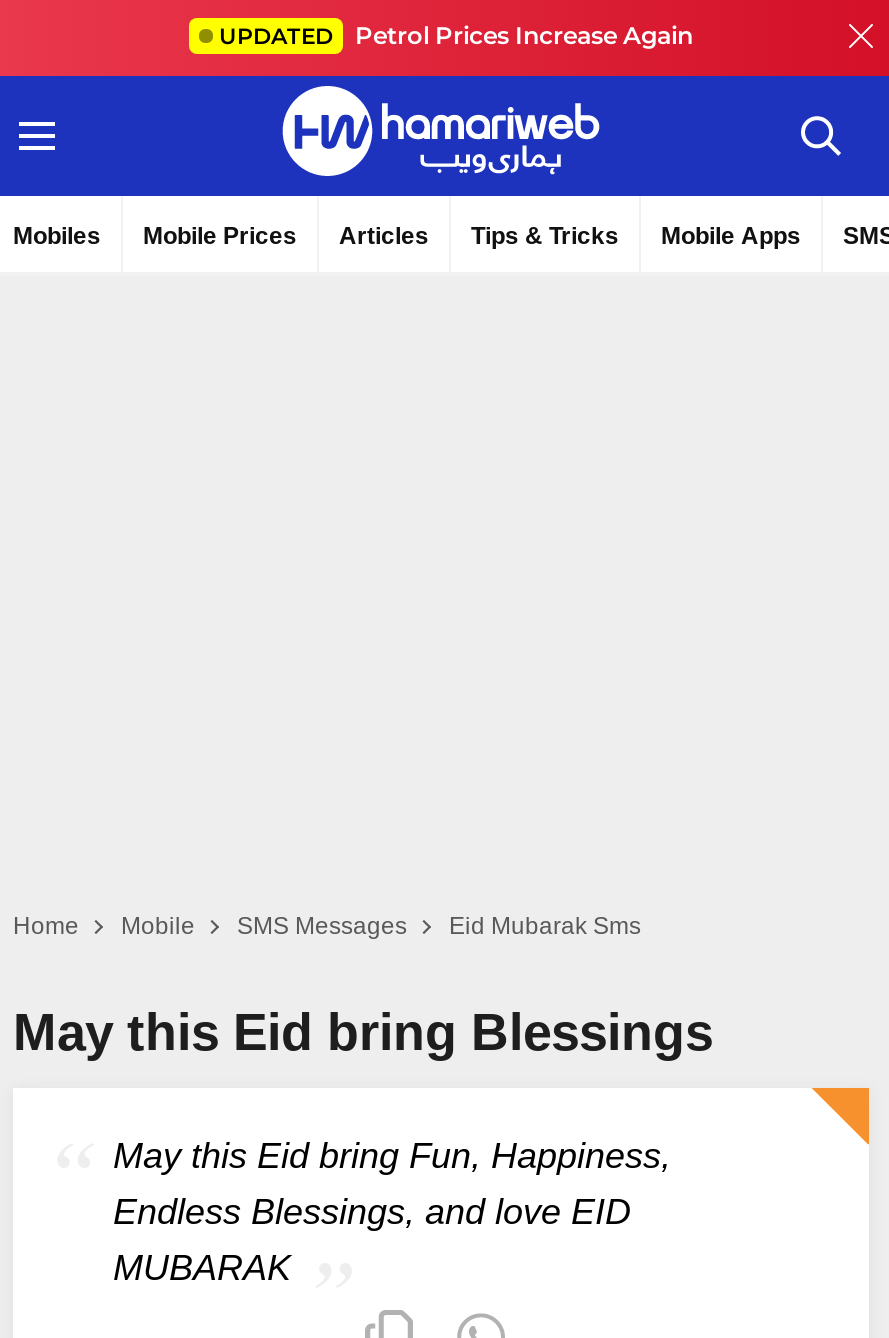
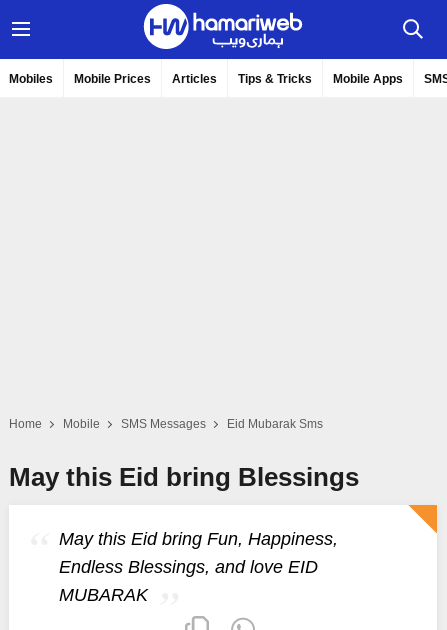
- UPDATED Petrol Prices Increase Again
